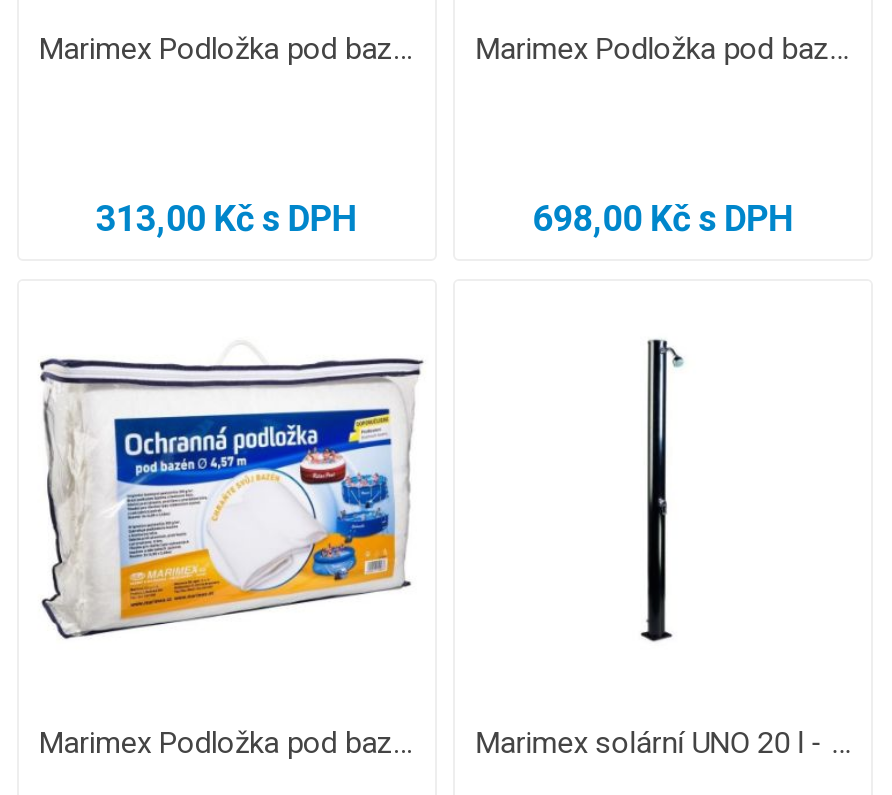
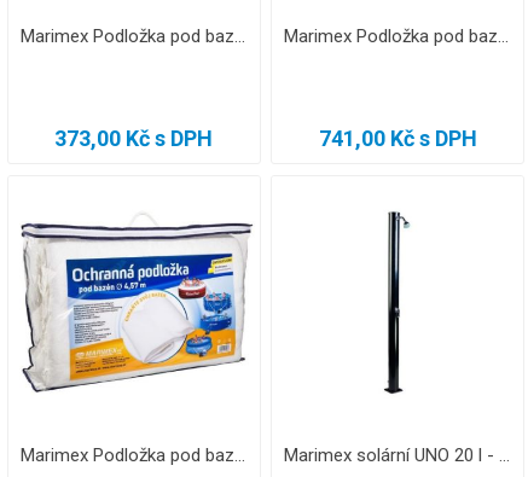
- 313,00 Kč s DPH
+ 373,00 Kč s DPH

- 698,00 Kč s DPH
+ 741,00 Kč s DPH
